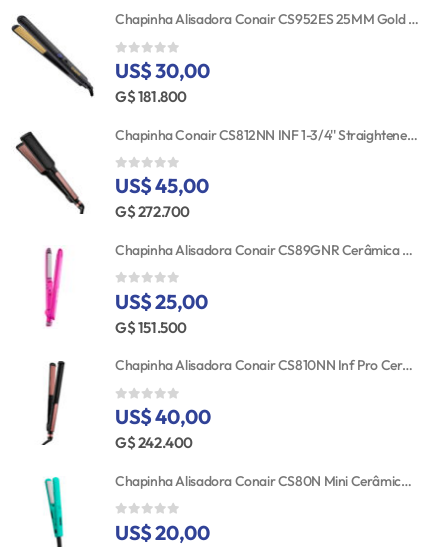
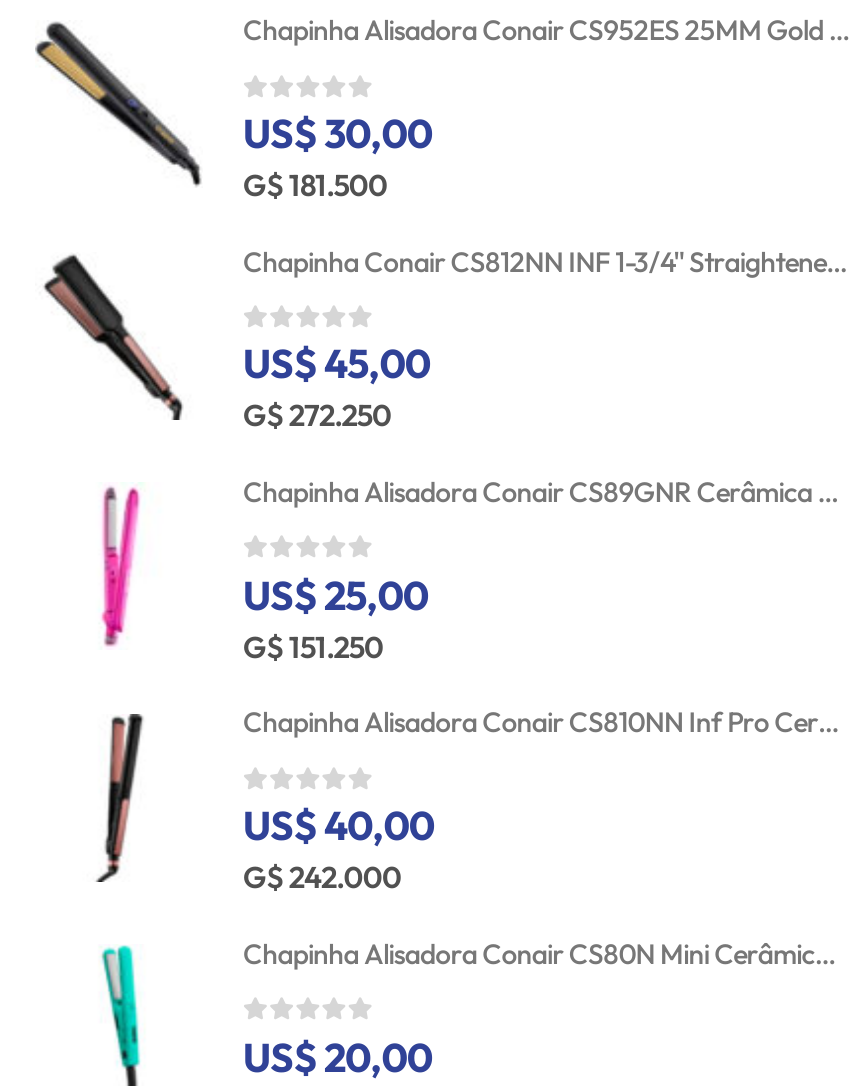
- G$ 181.800
+ G$ 181.500

- G$ 272.700
+ G$ 272.250

- G$ 151.500
+ G$ 151.250

- G$ 242.400
+ G$ 242.000
